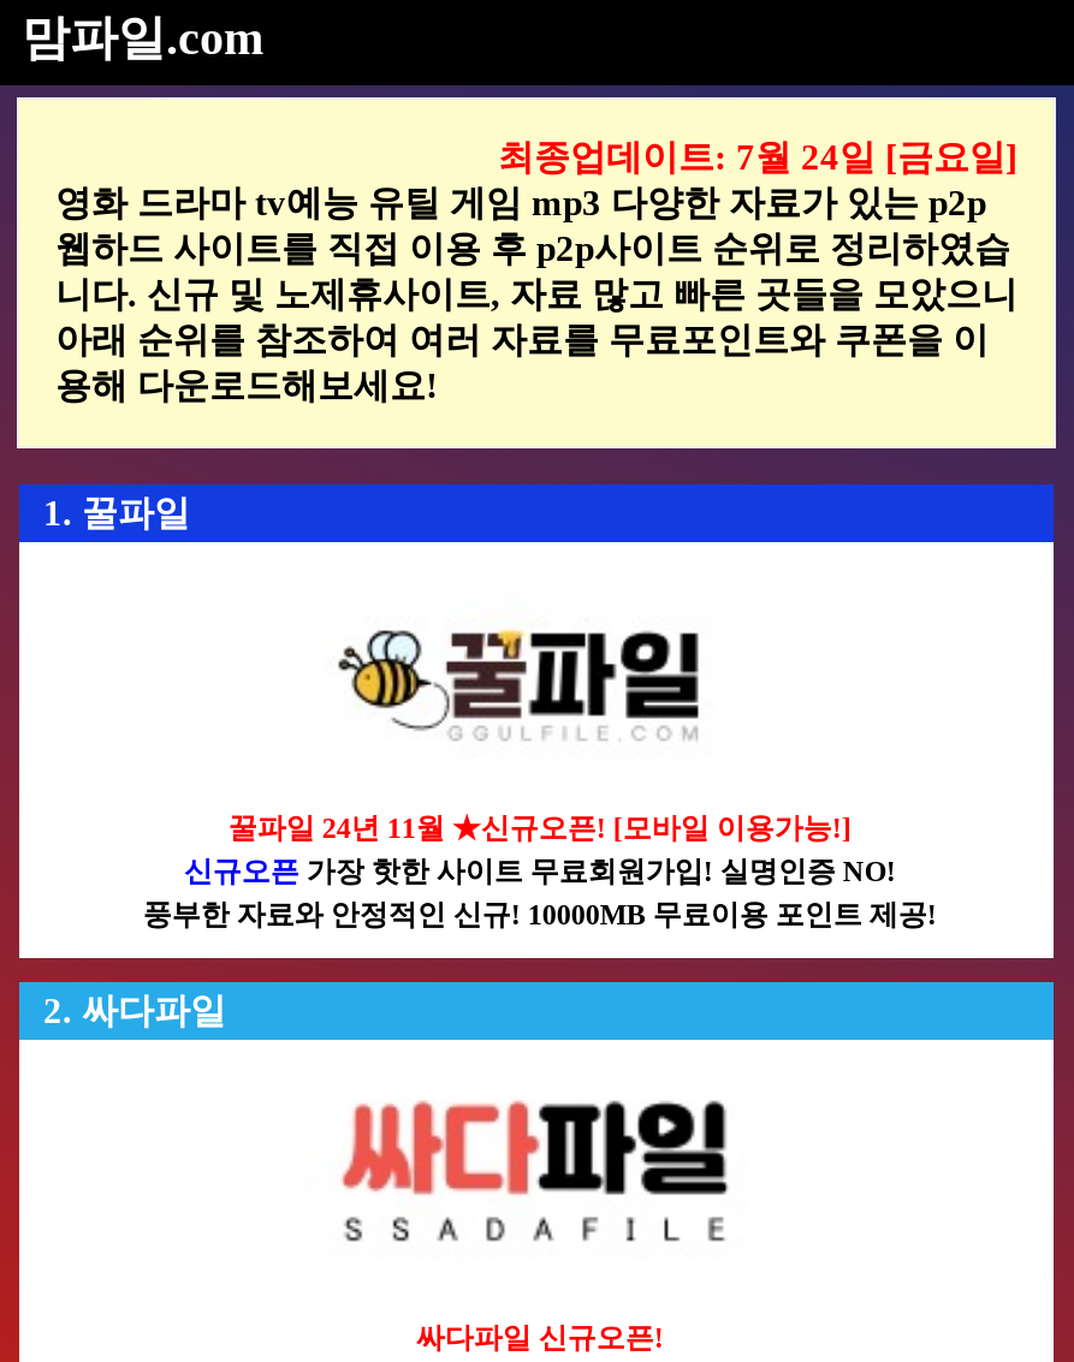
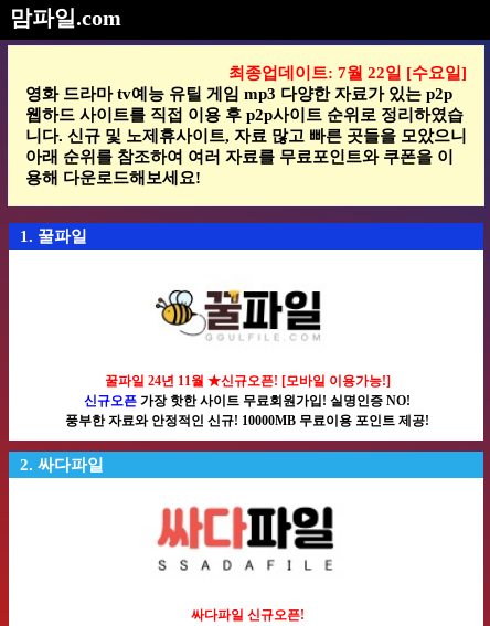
- 최종업데이트: 7월 24일 [금요일]
+ 최종업데이트: 7월 22일 [수요일]
